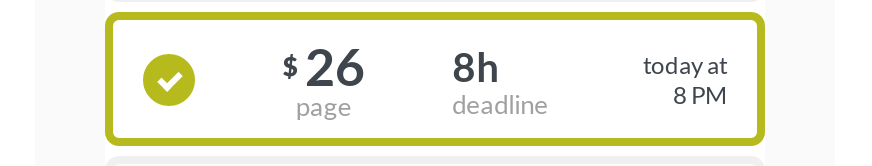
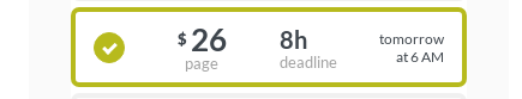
- today at
- 8 PM
+ tomorrow
+ at 6 AM
